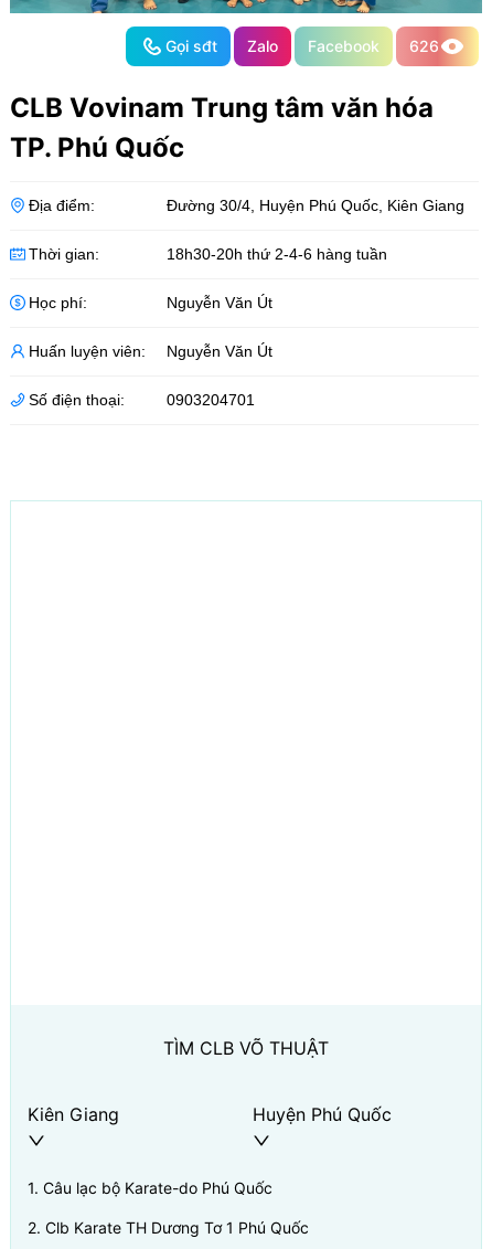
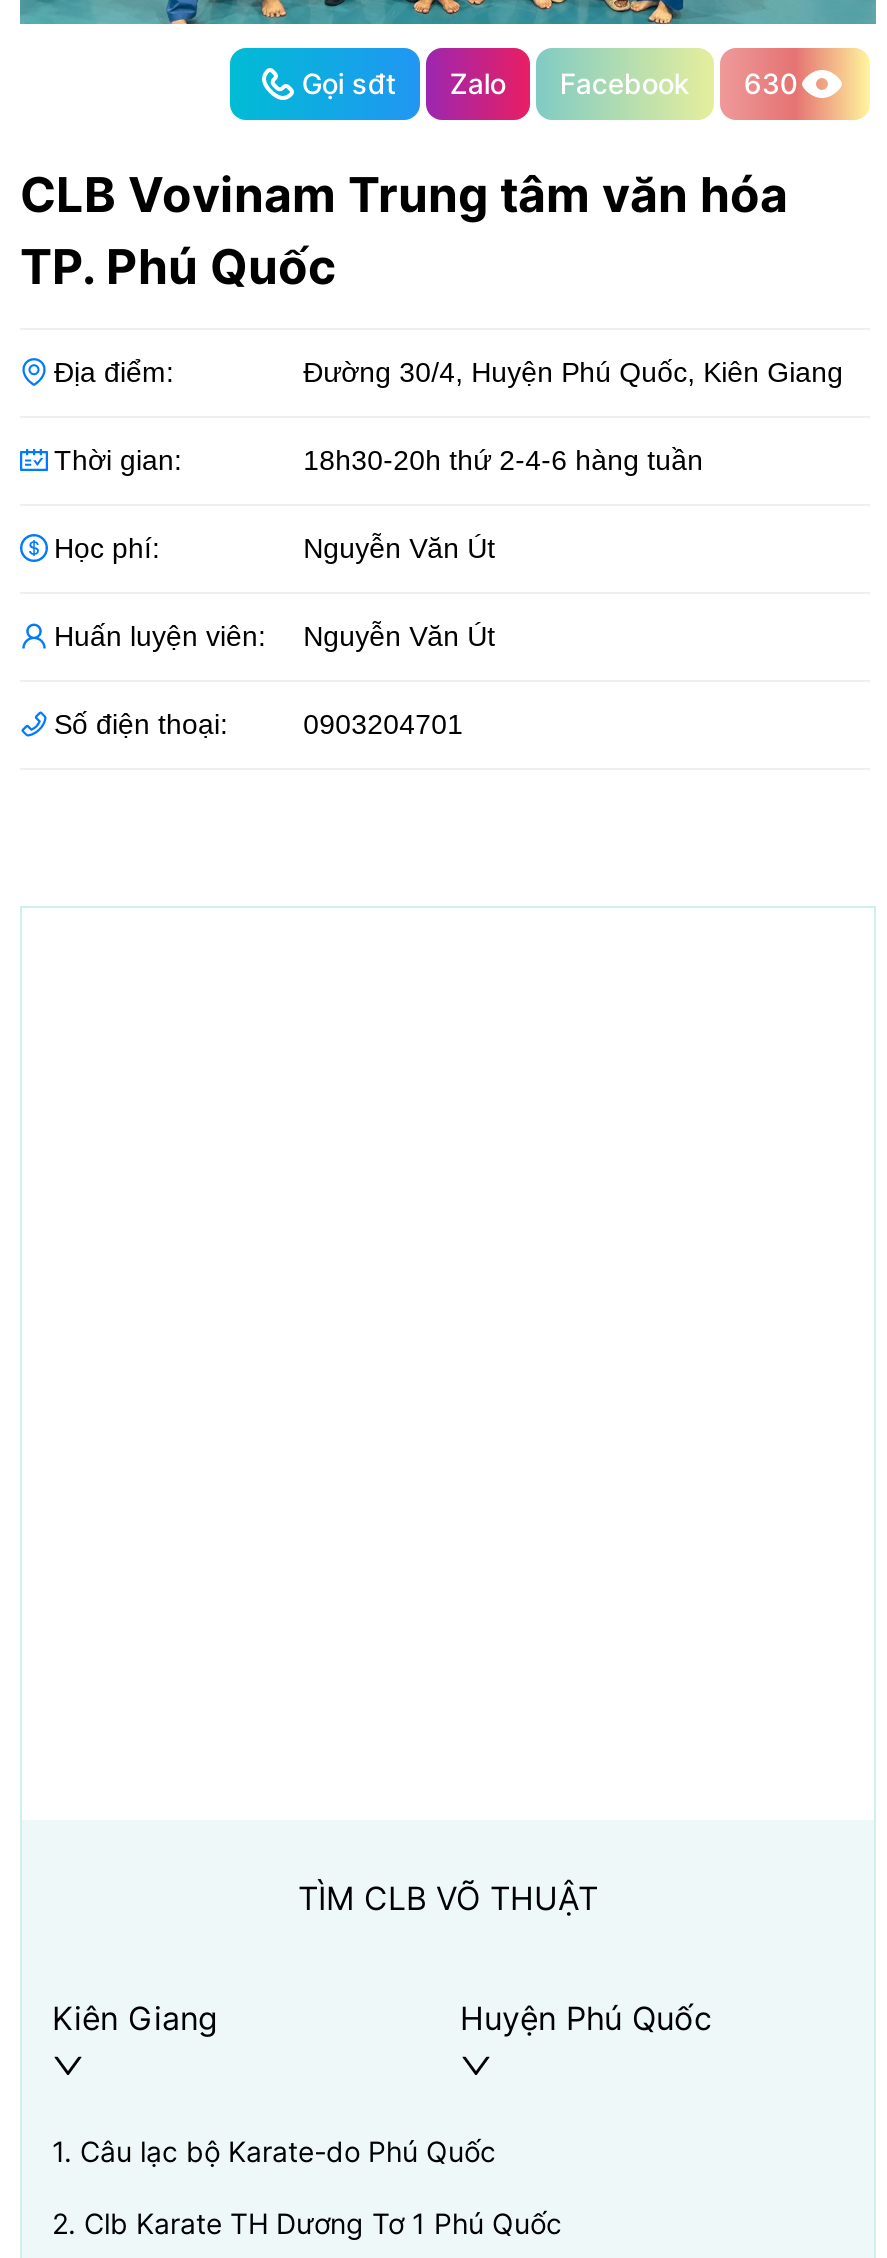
- Gọi sđt Zalo Facebook 626
+ Gọi sđt Zalo Facebook 630
